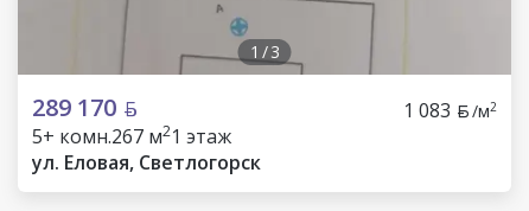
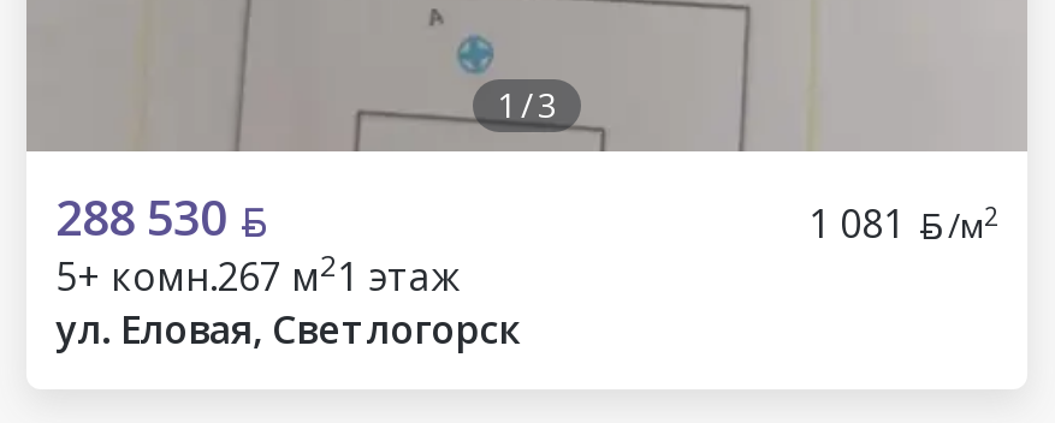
- 289 170
+ 288 530

- 1 083 /м2
+ 1 081 /м2
